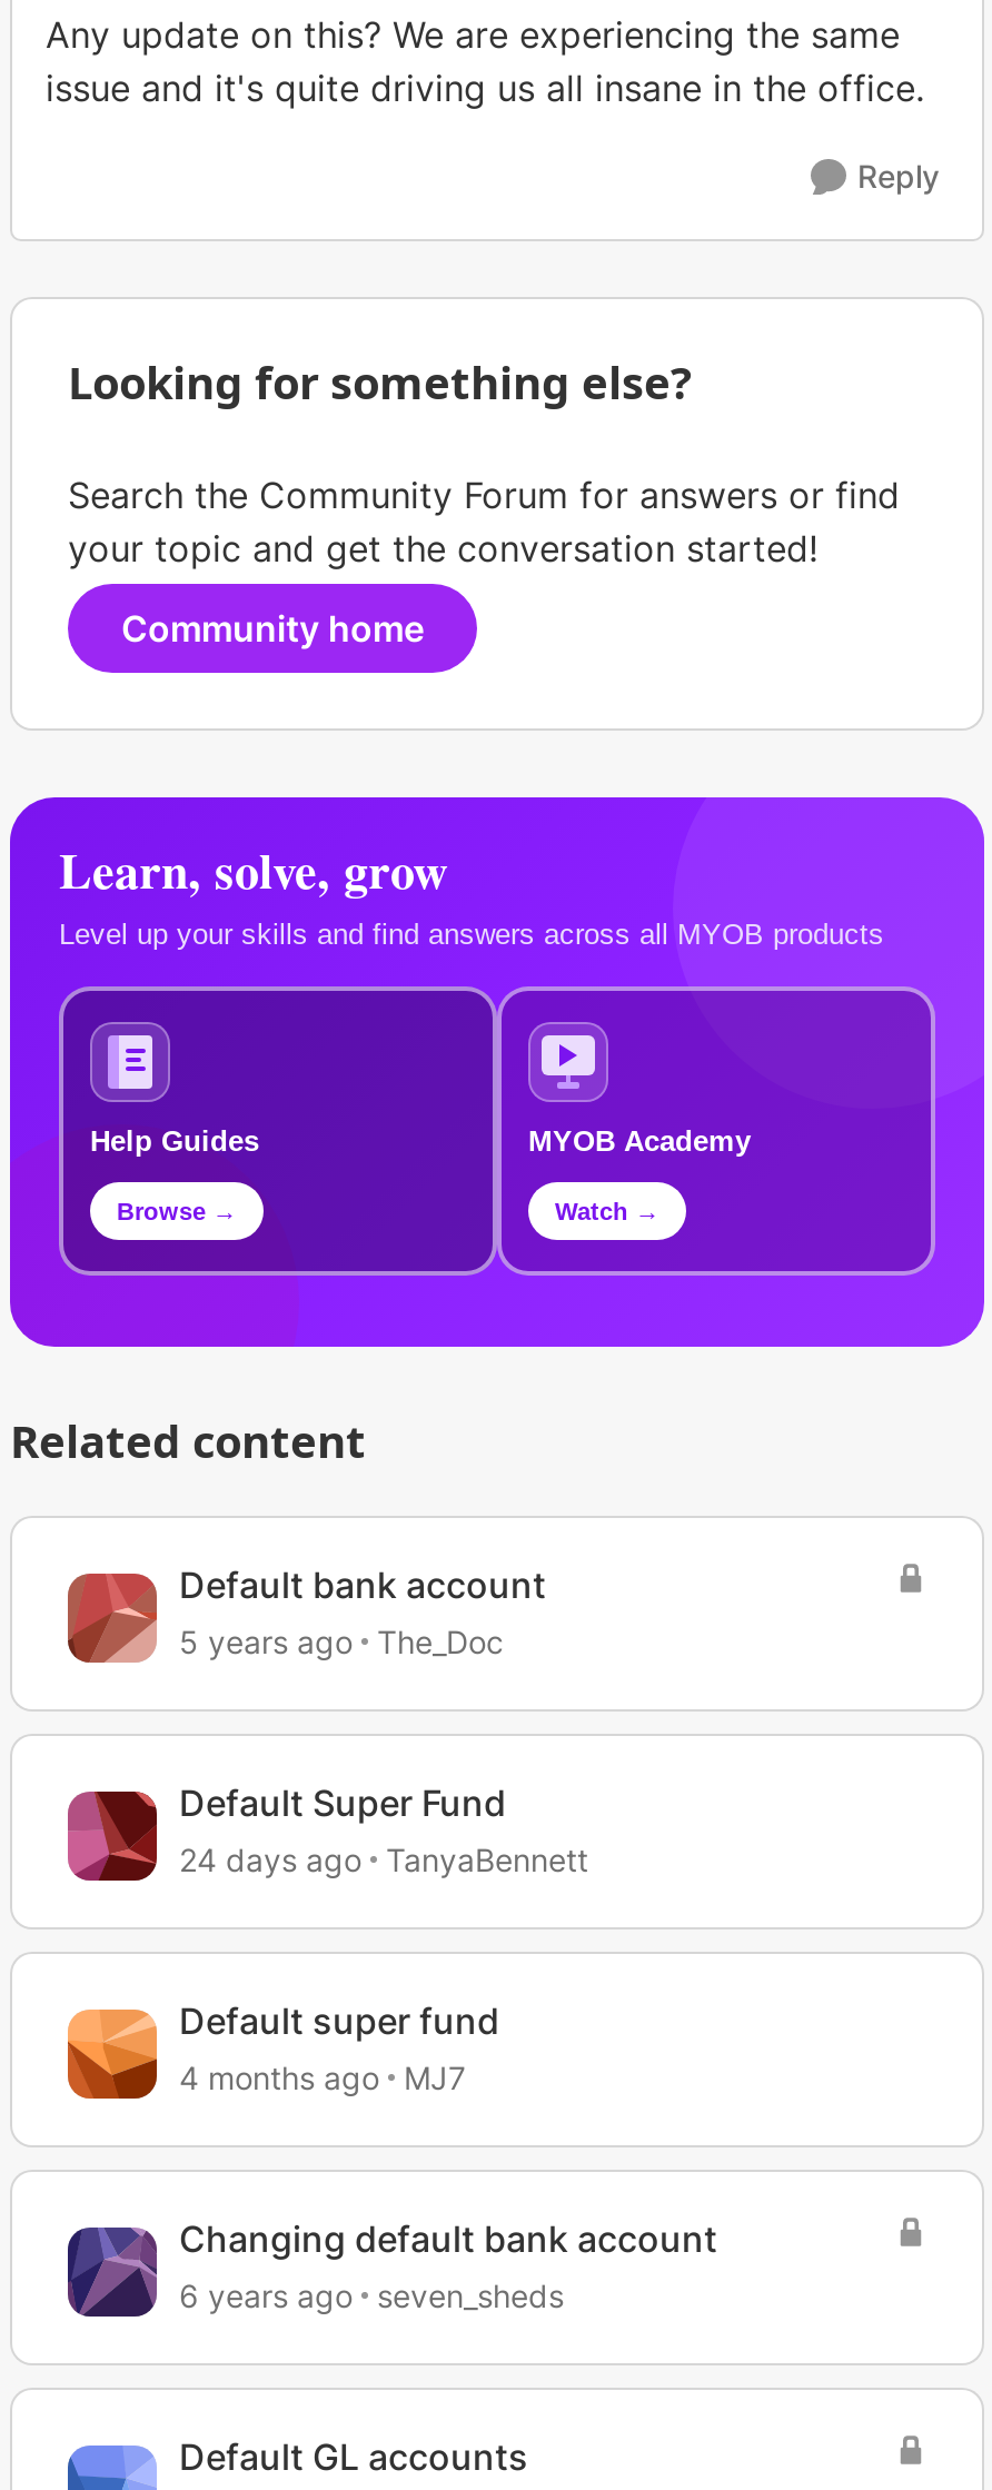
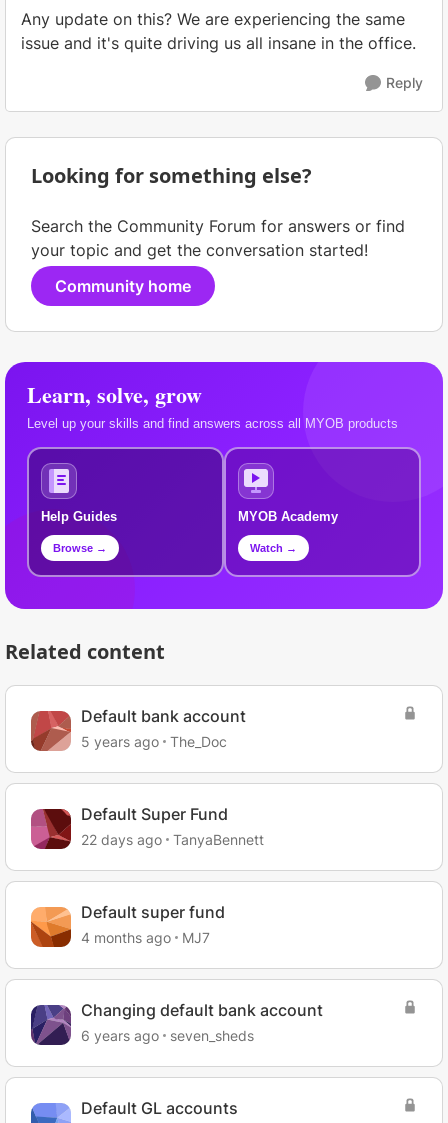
- 24 days ago TanyaBennett
+ 22 days ago TanyaBennett
